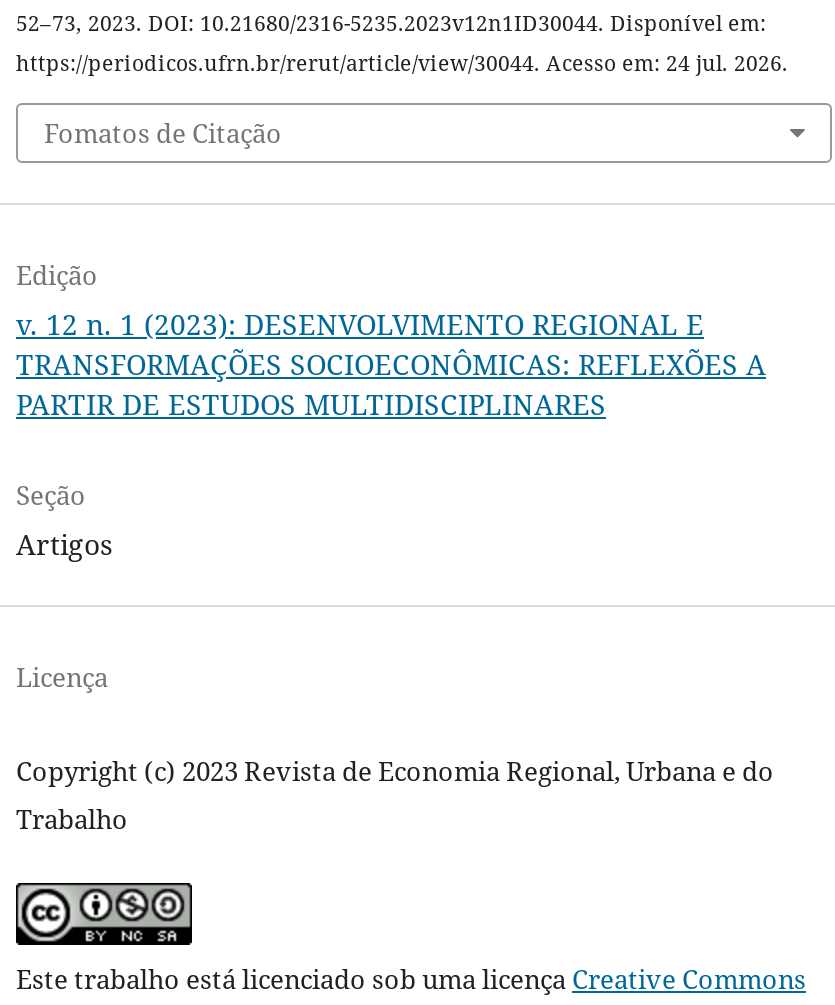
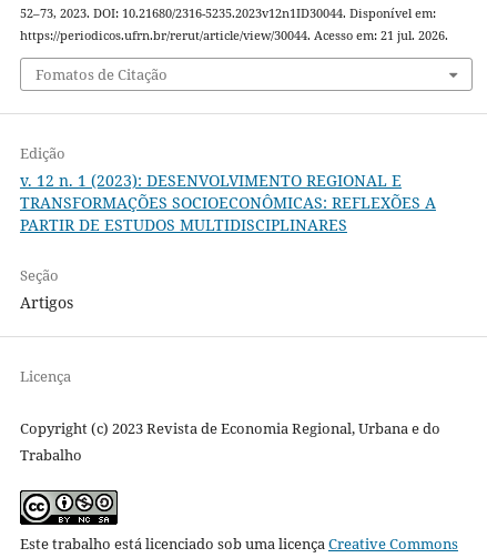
- https://periodicos.ufrn.br/rerut/article/view/30044. Acesso em: 24 jul. 2026.
+ https://periodicos.ufrn.br/rerut/article/view/30044. Acesso em: 21 jul. 2026.
